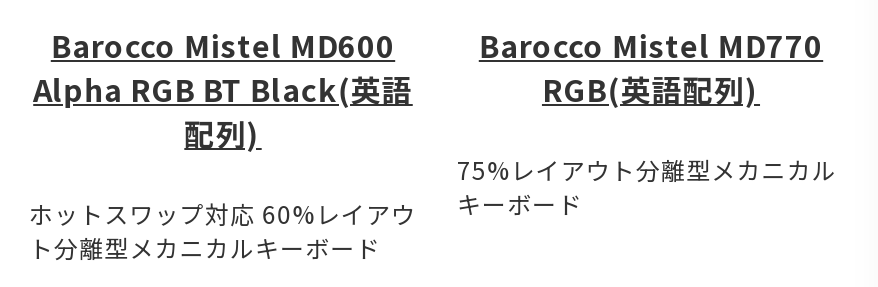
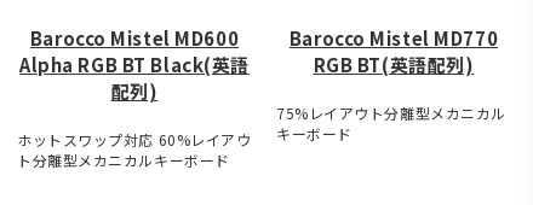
- RGB(英語配列)
+ RGB BT(英語配列)
